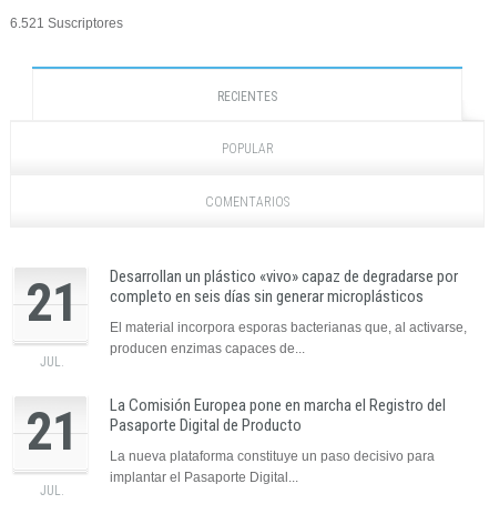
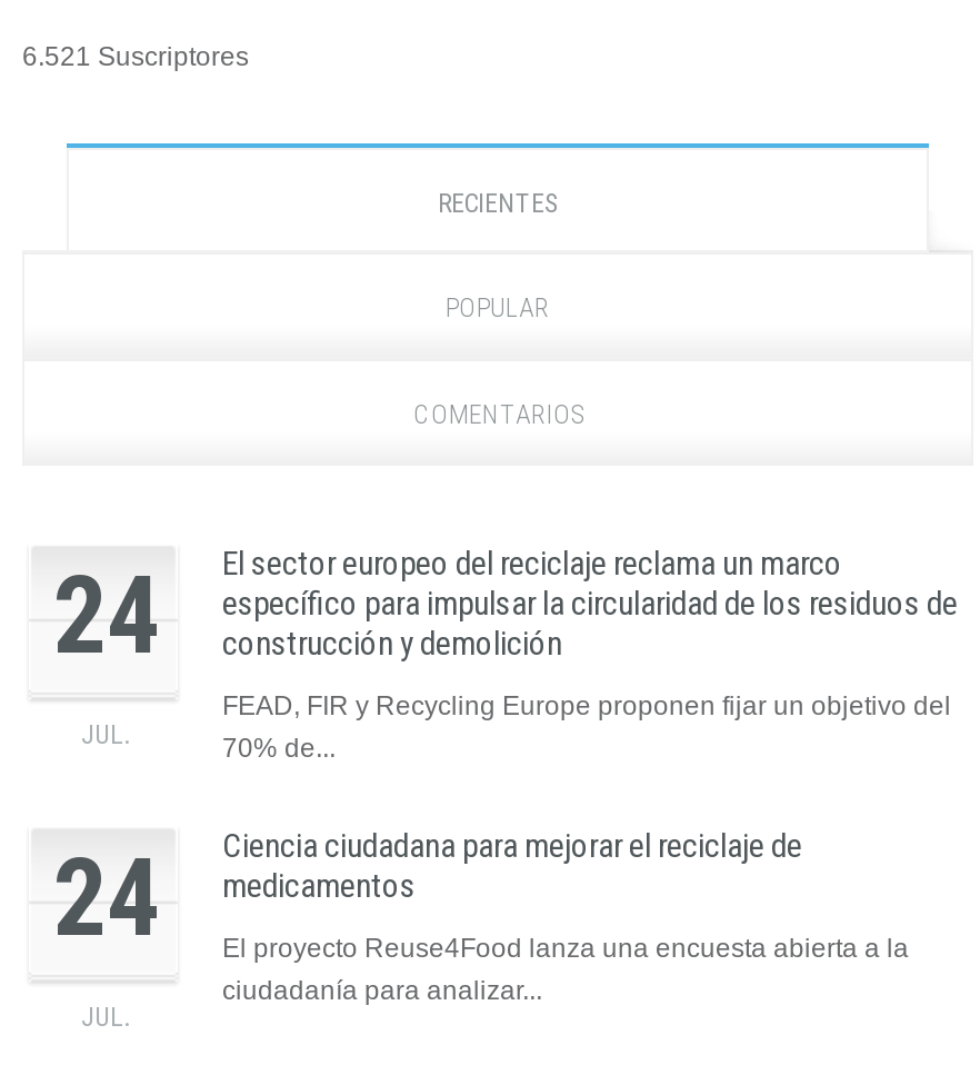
- 21
+ 24

- Desarrollan un plástico «vivo» capaz de degradarse por
- completo en seis días sin generar microplásticos
+ El sector europeo del reciclaje reclama un marco
+ específico para impulsar la circularidad de los residuos de
+ construcción y demolición

- El material incorpora esporas bacterianas que, al activarse,
- producen enzimas capaces de...
+ FEAD, FIR y Recycling Europe proponen fijar un objetivo del
+ 70% de...

- 21
+ 24

- La Comisión Europea pone en marcha el Registro del
- Pasaporte Digital de Producto
+ Ciencia ciudadana para mejorar el reciclaje de
+ medicamentos

- La nueva plataforma constituye un paso decisivo para
- implantar el Pasaporte Digital...
+ El proyecto Reuse4Food lanza una encuesta abierta a la
+ ciudadanía para analizar...
